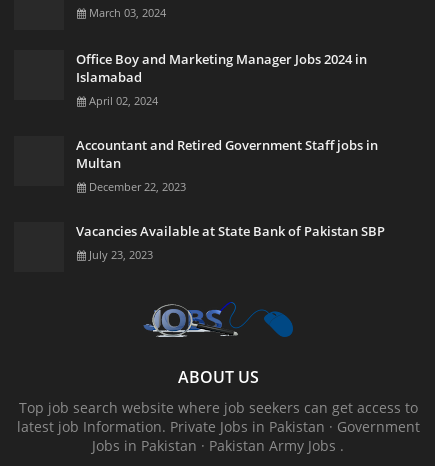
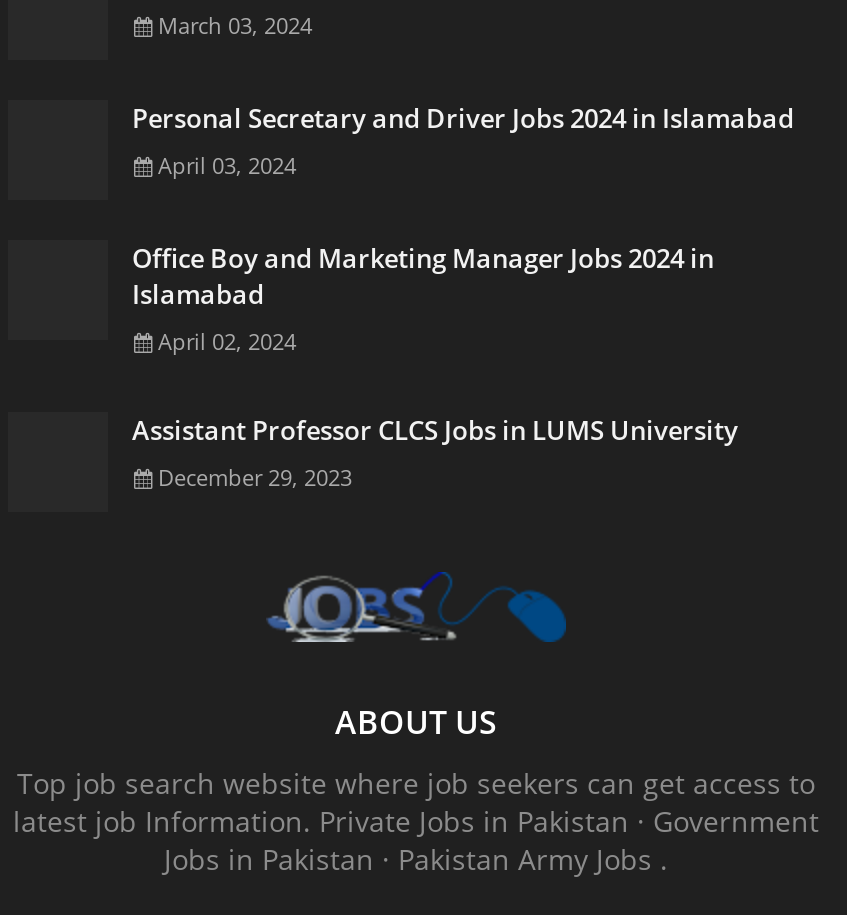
+ Personal Secretary and Driver Jobs 2024 in Islamabad
+ April 03, 2024

moved down: Office Boy and Marketing Manager Jobs 2024 in | Islamabad | April 02, 2024

- Accountant and Retired Government Staff jobs in
- Multan
- December 22, 2023
- Vacancies Available at State Bank of Pakistan SBP
- July 23, 2023
+ Assistant Professor CLCS Jobs in LUMS University
+ December 29, 2023
